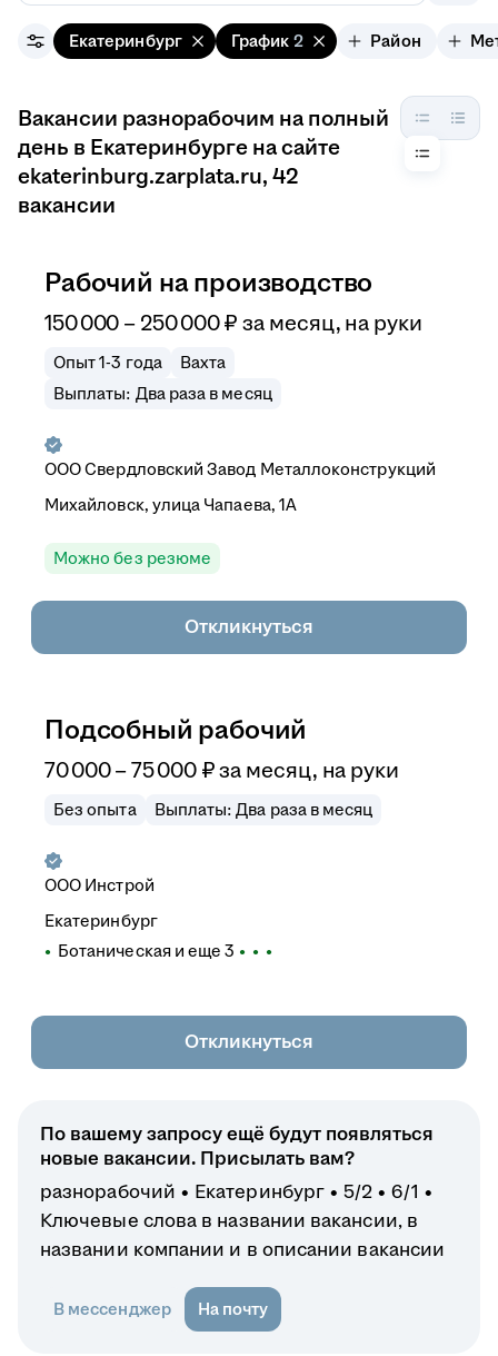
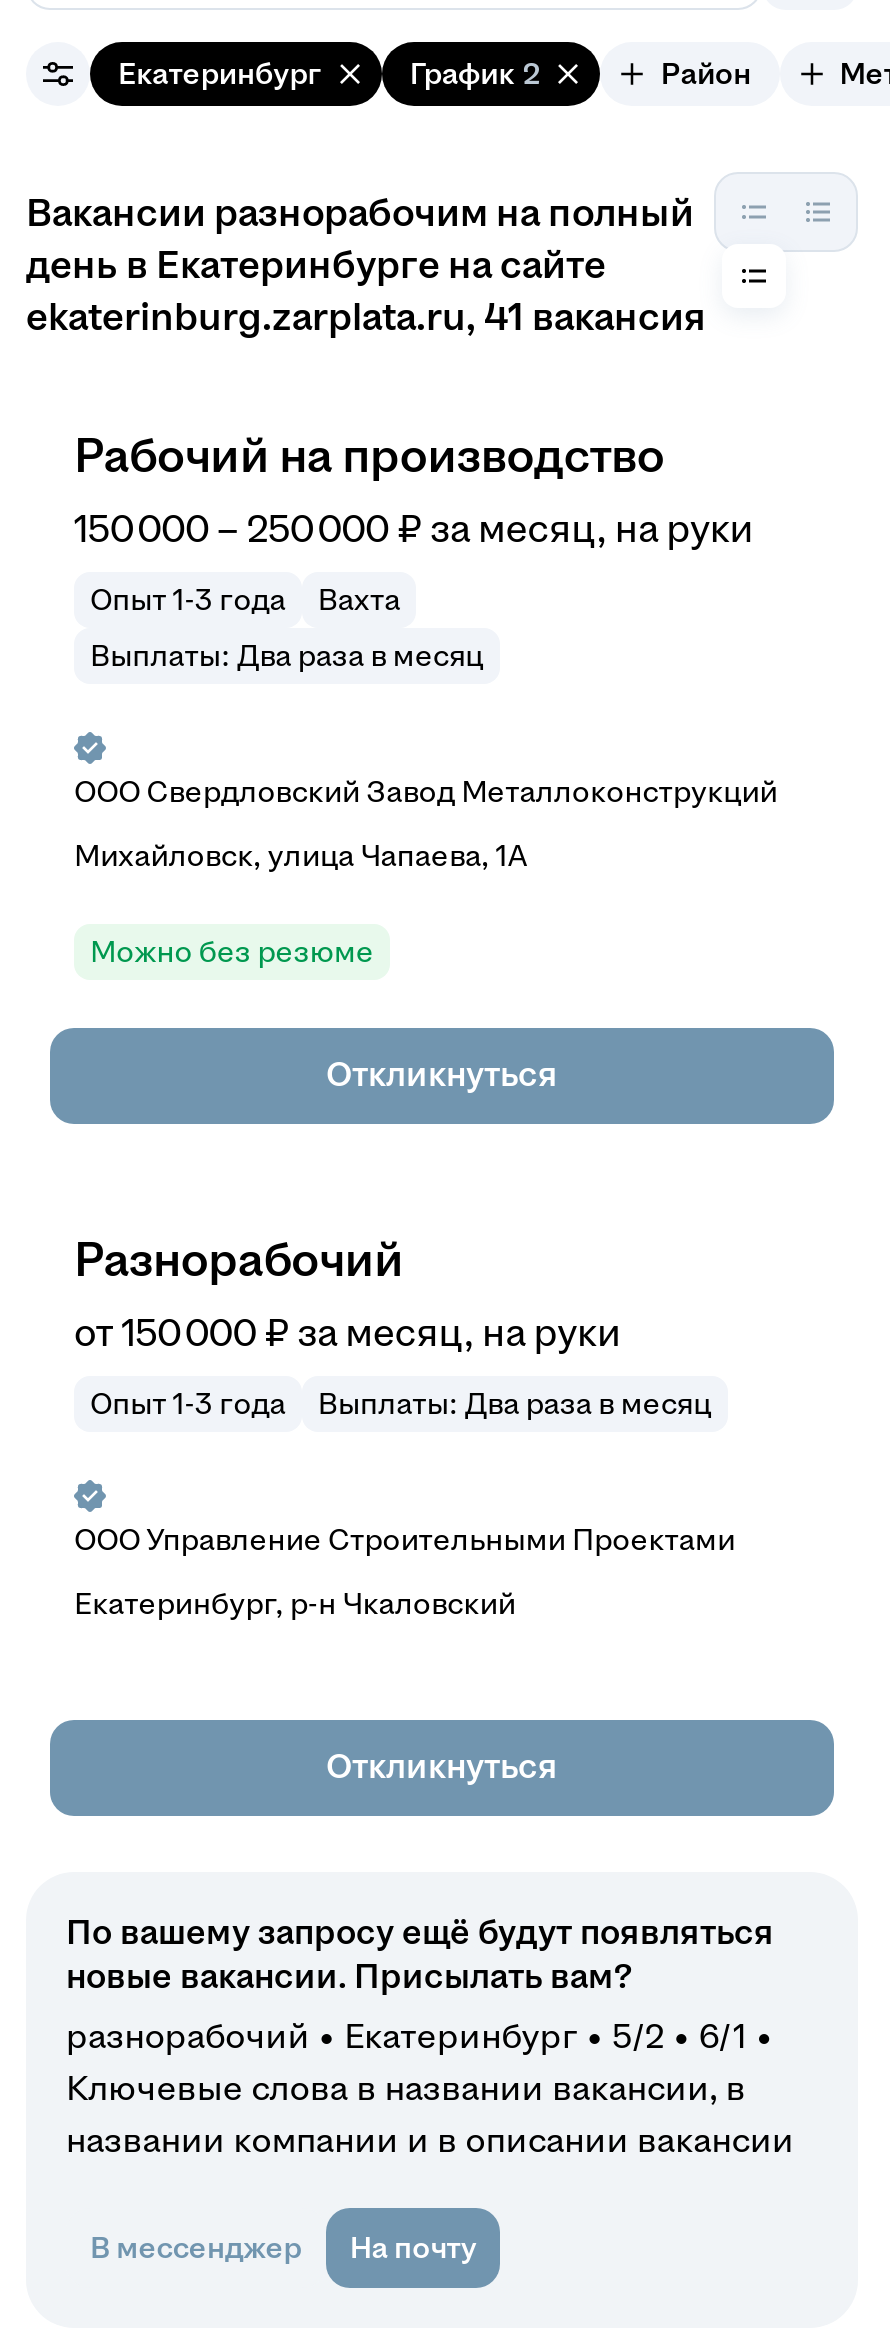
- ekaterinburg.zarplata.ru, 42
- вакансии
+ ekaterinburg.zarplata.ru, 41 вакансия

- Подсобный рабочий
+ Разнорабочий

- 70 000 – 75 000 ₽ за месяц, на руки
+ от 150 000 ₽ за месяц, на руки

- Без опыта
+ Опыт 1-3 года

- ООО Инстрой
- Екатеринбург
- Ботаническая и еще 3
+ ООО Управление Строительными Проектами
+ Екатеринбург, р-н Чкаловский
